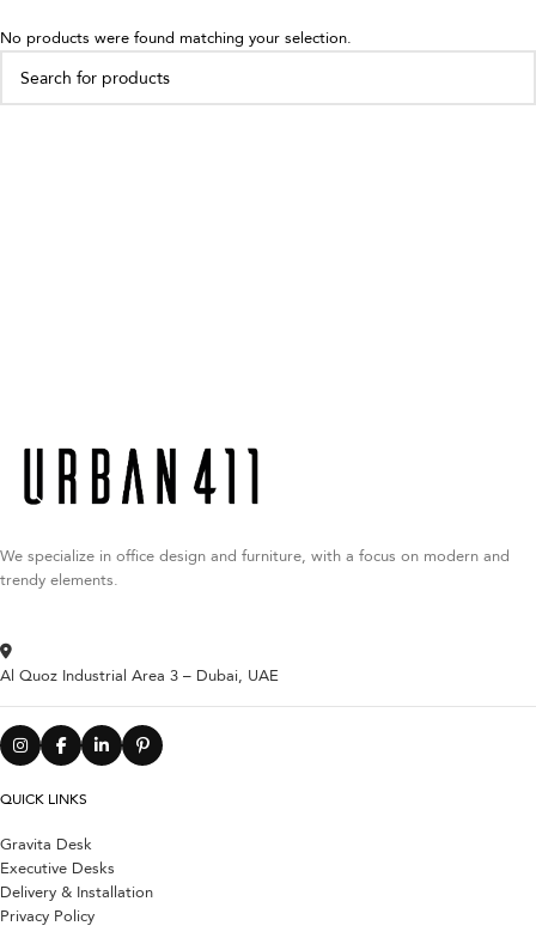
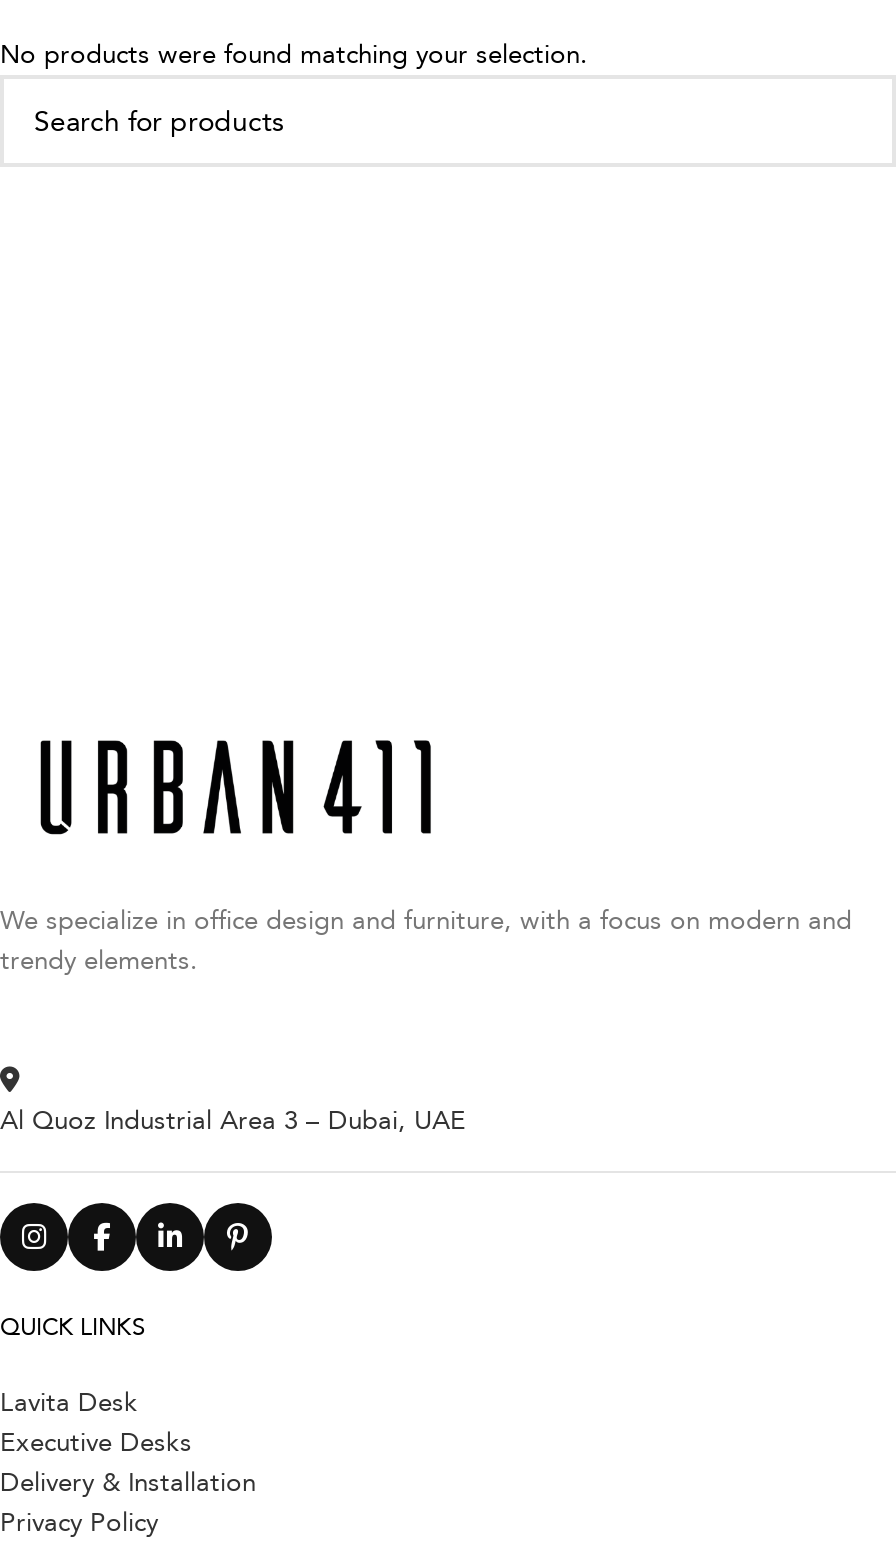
- Gravita Desk
+ Lavita Desk
